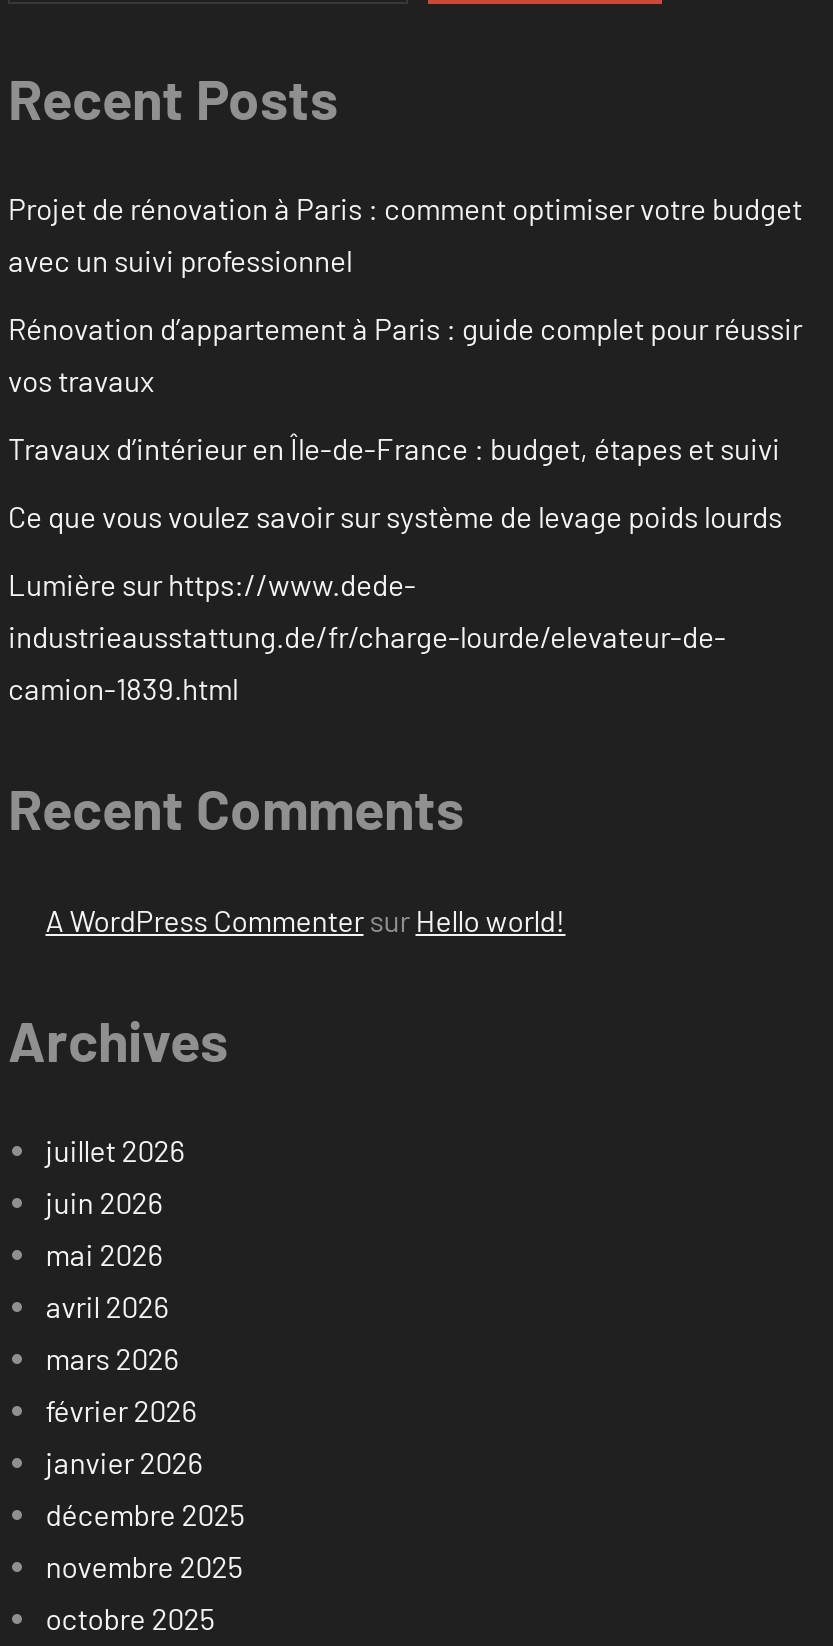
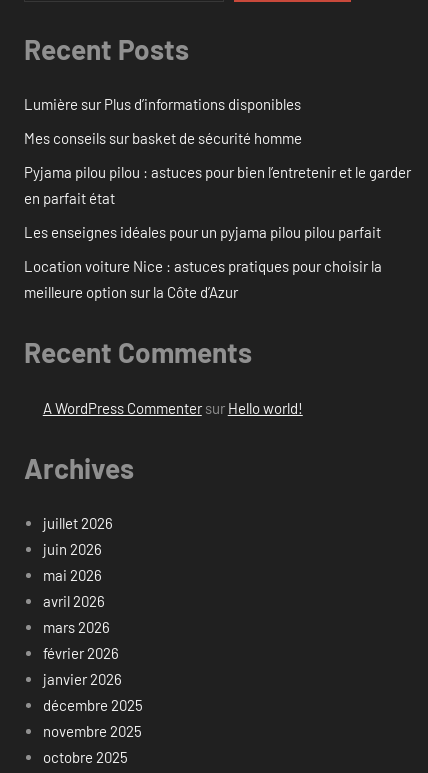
- Projet de rénovation à Paris : comment optimiser votre budget
- avec un suivi professionnel
+ Lumière sur Plus d’informations disponibles

- Rénovation d’appartement à Paris : guide complet pour réussir
- vos travaux
+ Mes conseils sur basket de sécurité homme

- Travaux d’intérieur en Île-de-France : budget, étapes et suivi
+ Pyjama pilou pilou : astuces pour bien l’entretenir et le garder
+ en parfait état

- Ce que vous voulez savoir sur système de levage poids lourds
+ Les enseignes idéales pour un pyjama pilou pilou parfait

- Lumière sur https://www.dede-
- industrieausstattung.de/fr/charge-lourde/elevateur-de-
- camion-1839.html
+ Location voiture Nice : astuces pratiques pour choisir la
+ meilleure option sur la Côte d’Azur
